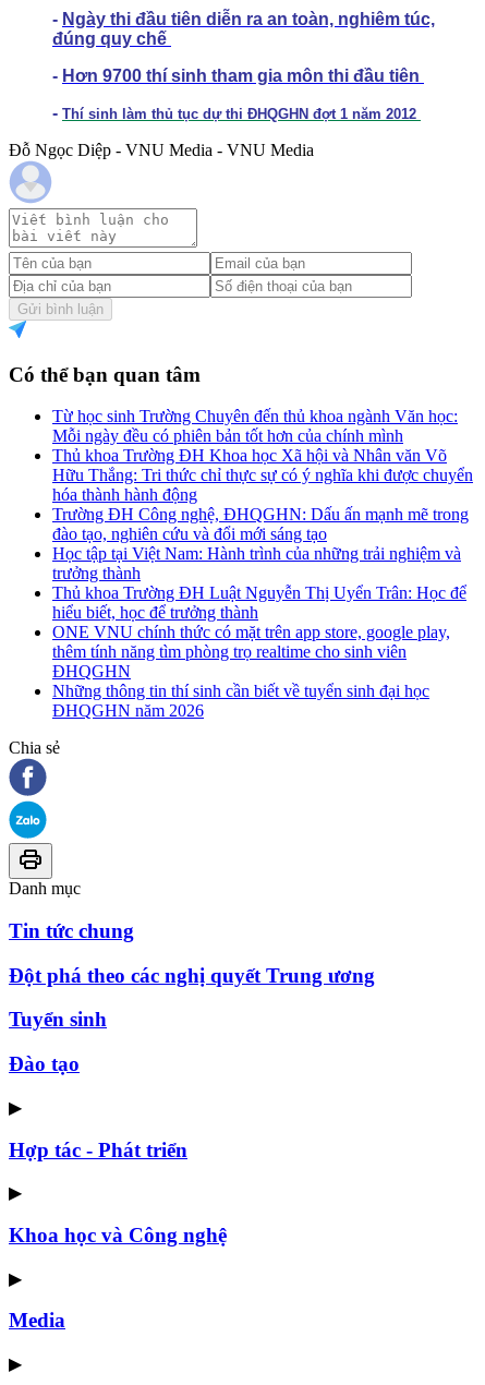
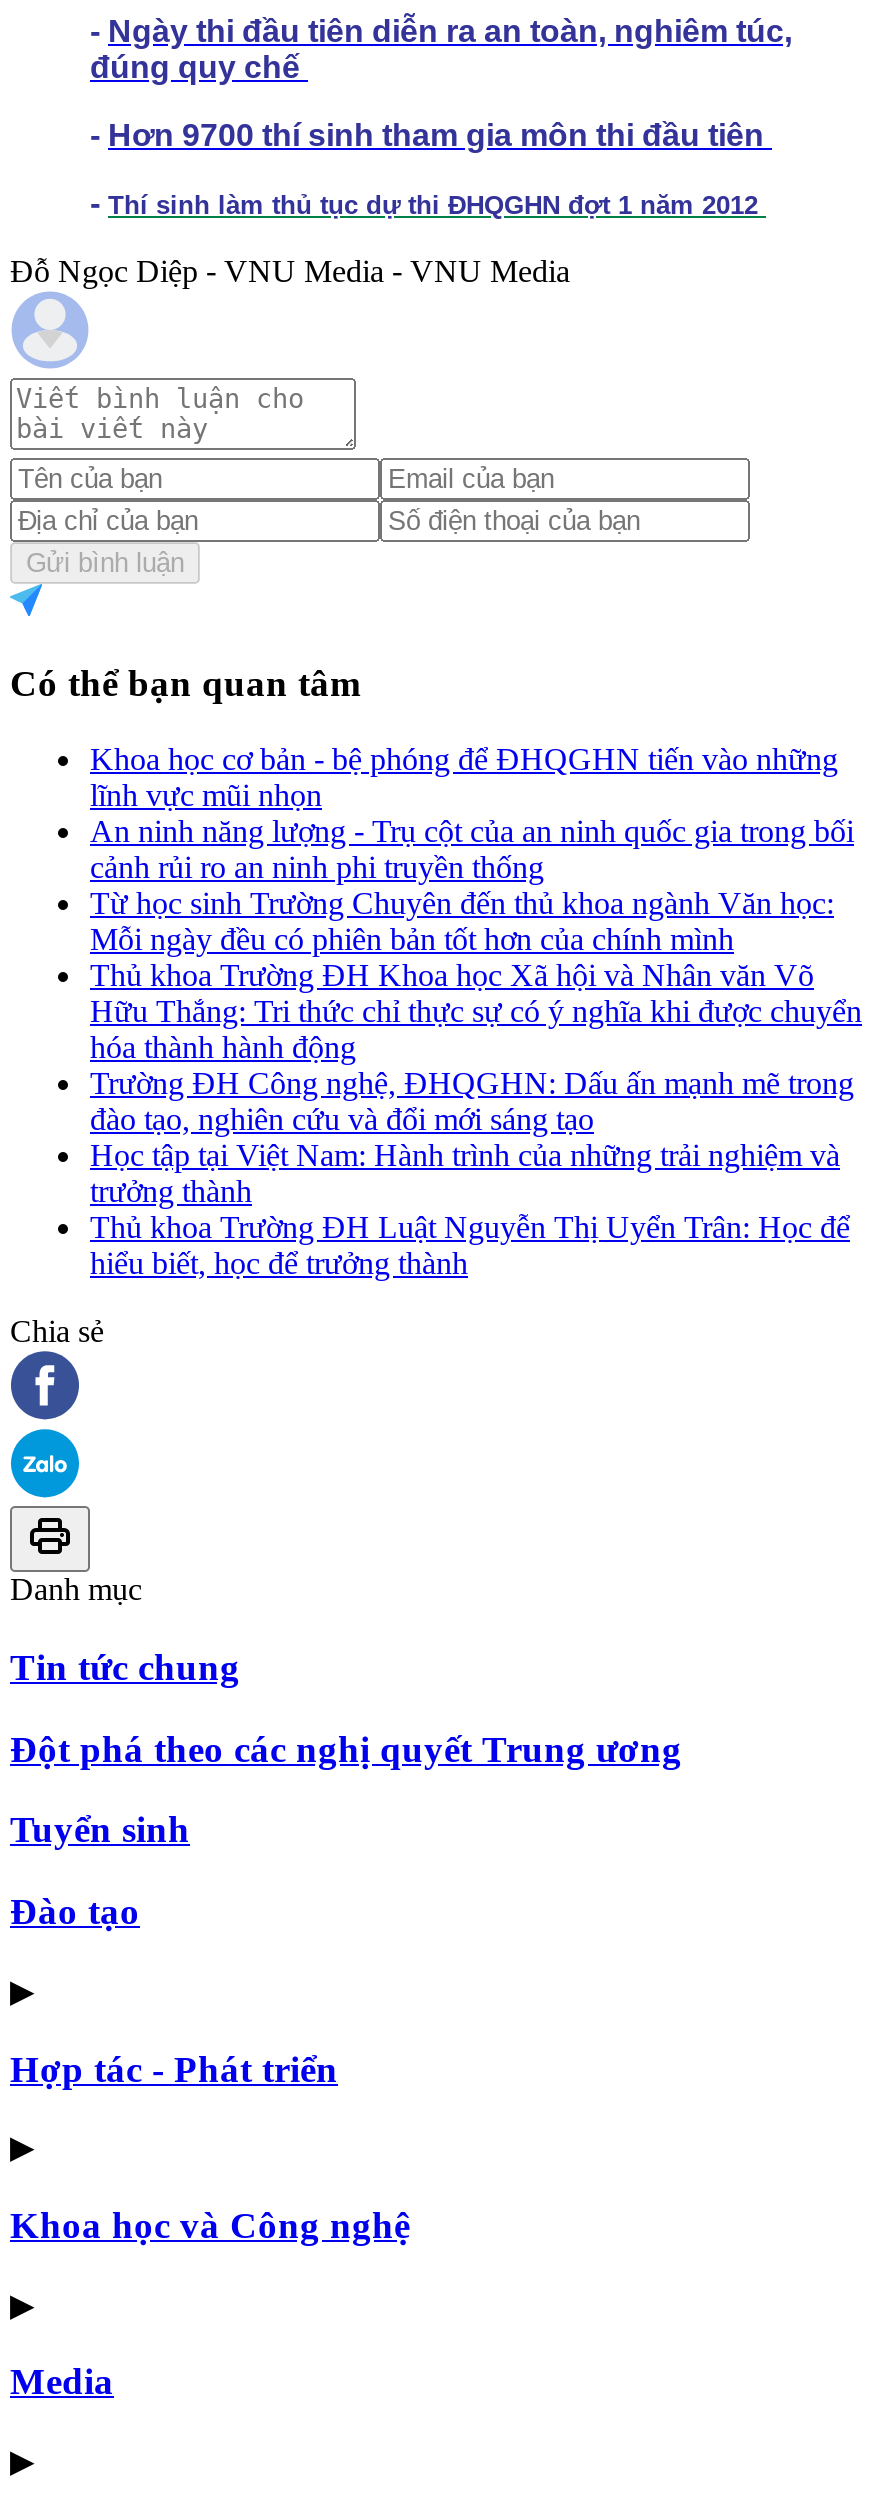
+ Khoa học cơ bản - bệ phóng để ĐHQGHN tiến vào những
+ lĩnh vực mũi nhọn
+ An ninh năng lượng - Trụ cột của an ninh quốc gia trong bối
+ cảnh rủi ro an ninh phi truyền thống

moved down: Từ học sinh Trường Chuyên đến thủ khoa ngành Văn học: | Mỗi ngày đều có phiên bản tốt hơn của chính mình | Thủ khoa Trường ĐH Khoa học Xã hội và Nhân văn Võ | ... | Thủ khoa Trường ĐH Luật Nguyễn Thị Uyển Trân: Học để | hiểu biết, học để trưởng thành

- ONE VNU chính thức có mặt trên app store, google play,
- thêm tính năng tìm phòng trọ realtime cho sinh viên
- ĐHQGHN
- Những thông tin thí sinh cần biết về tuyển sinh đại học
- ĐHQGHN năm 2026
